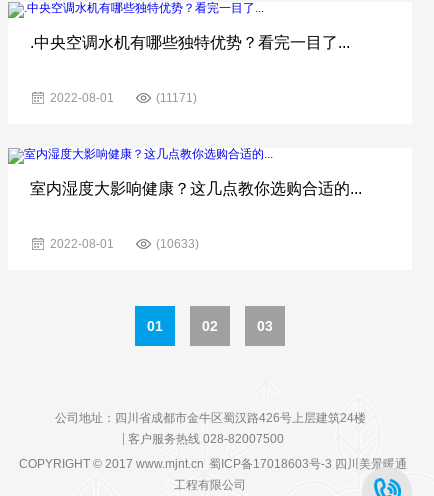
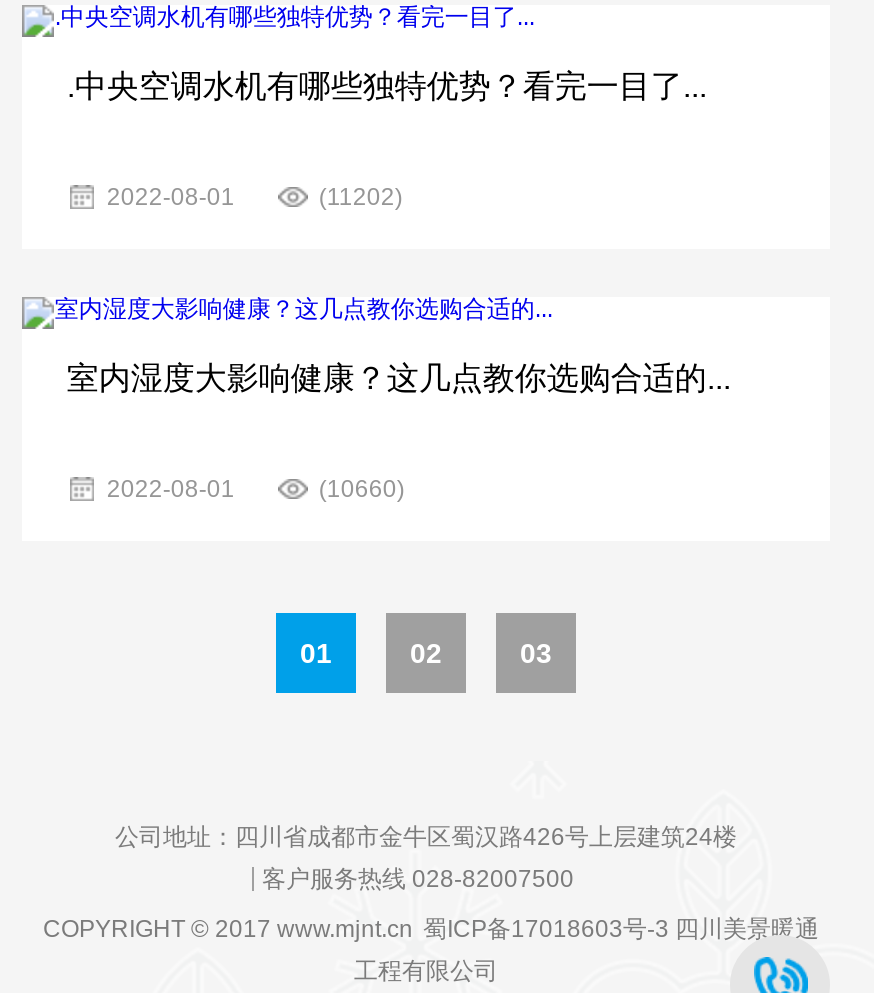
- (11171)
+ (11202)

- (10633)
+ (10660)
